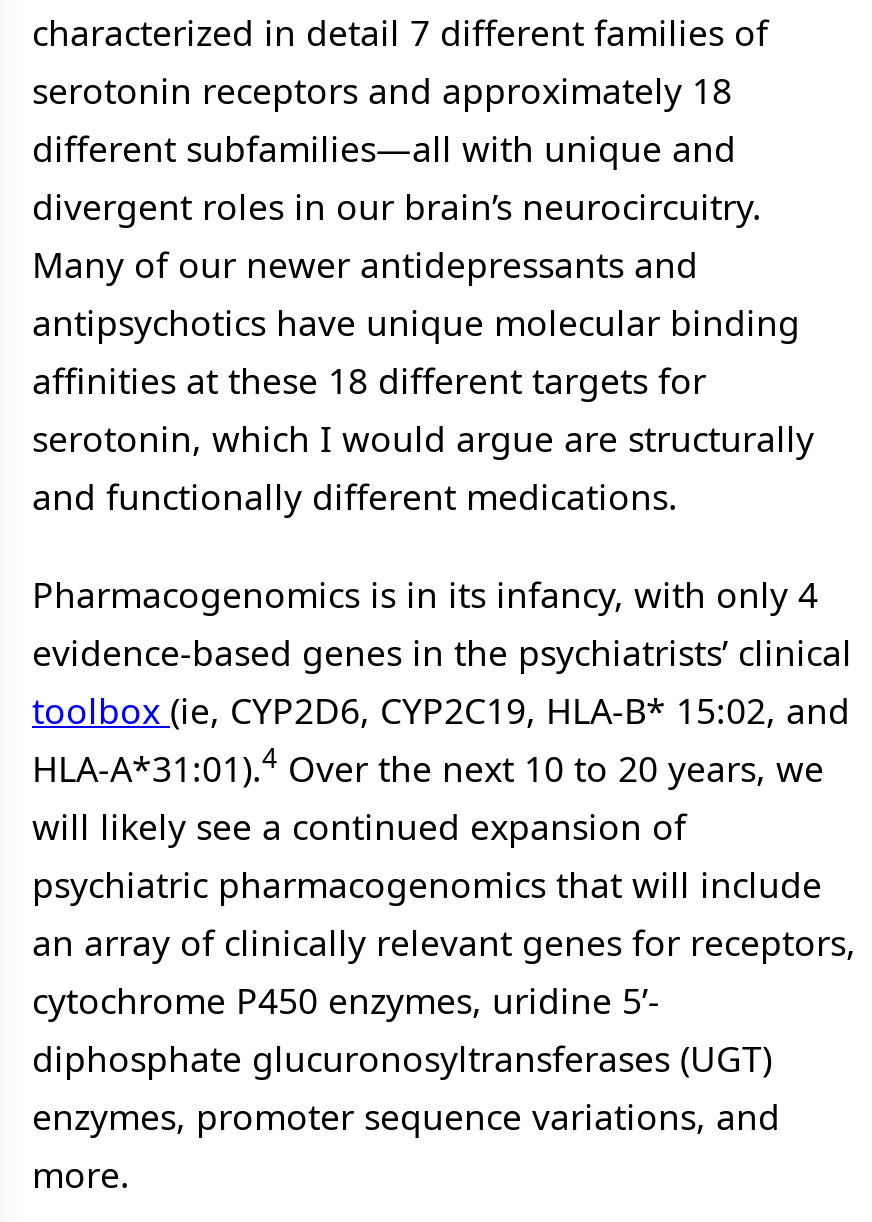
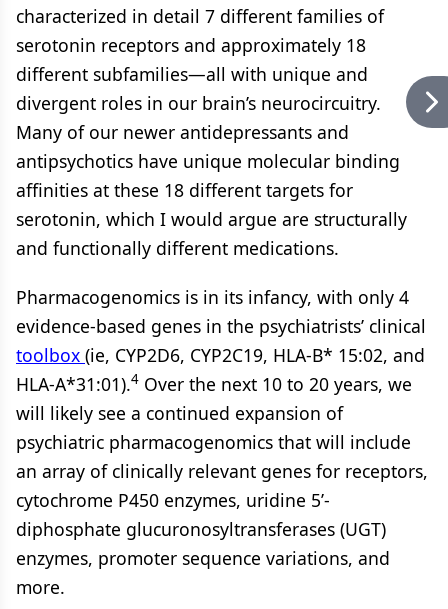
+ [image]
